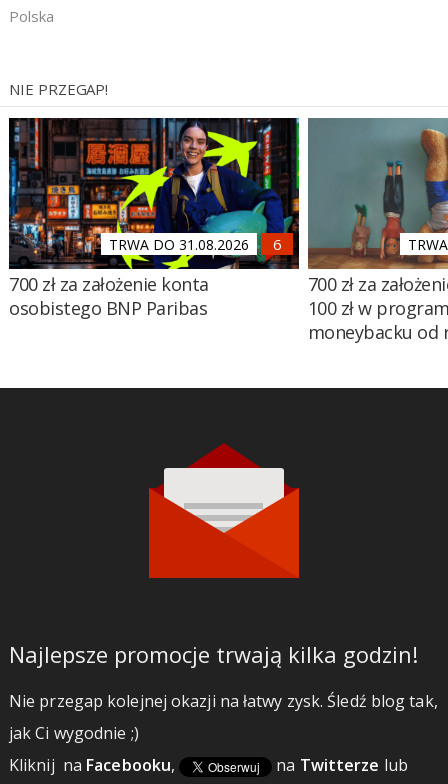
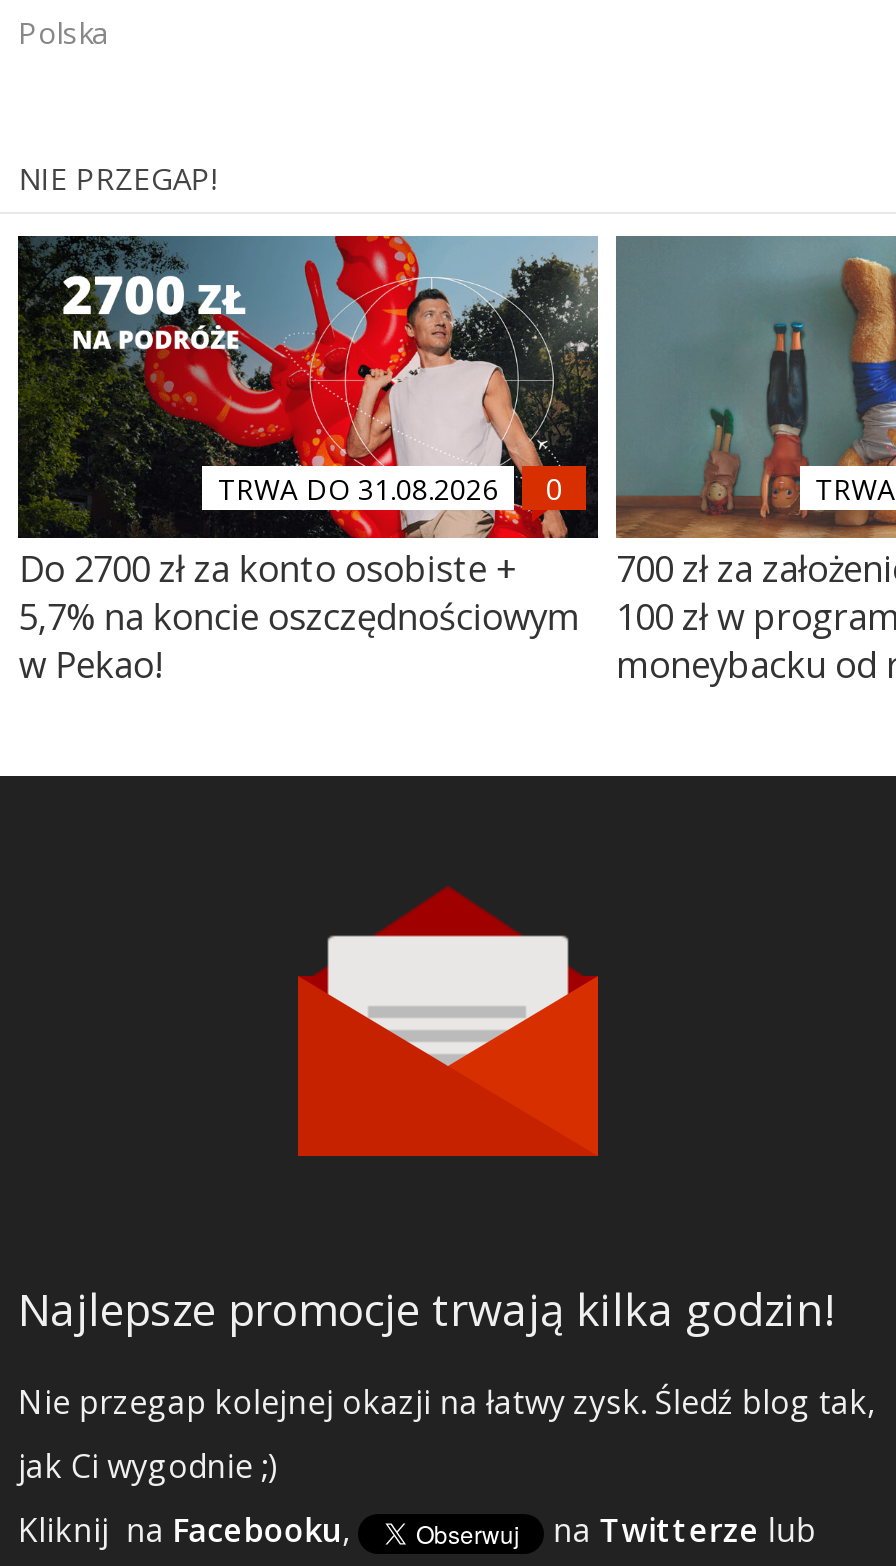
- [image]
- 700 zł za założenie konta
- osobistego BNP Paribas
+ [image]
+ Do 2700 zł za konto osobiste +
+ 5,7% na koncie oszczędnościowym
+ w Pekao!
